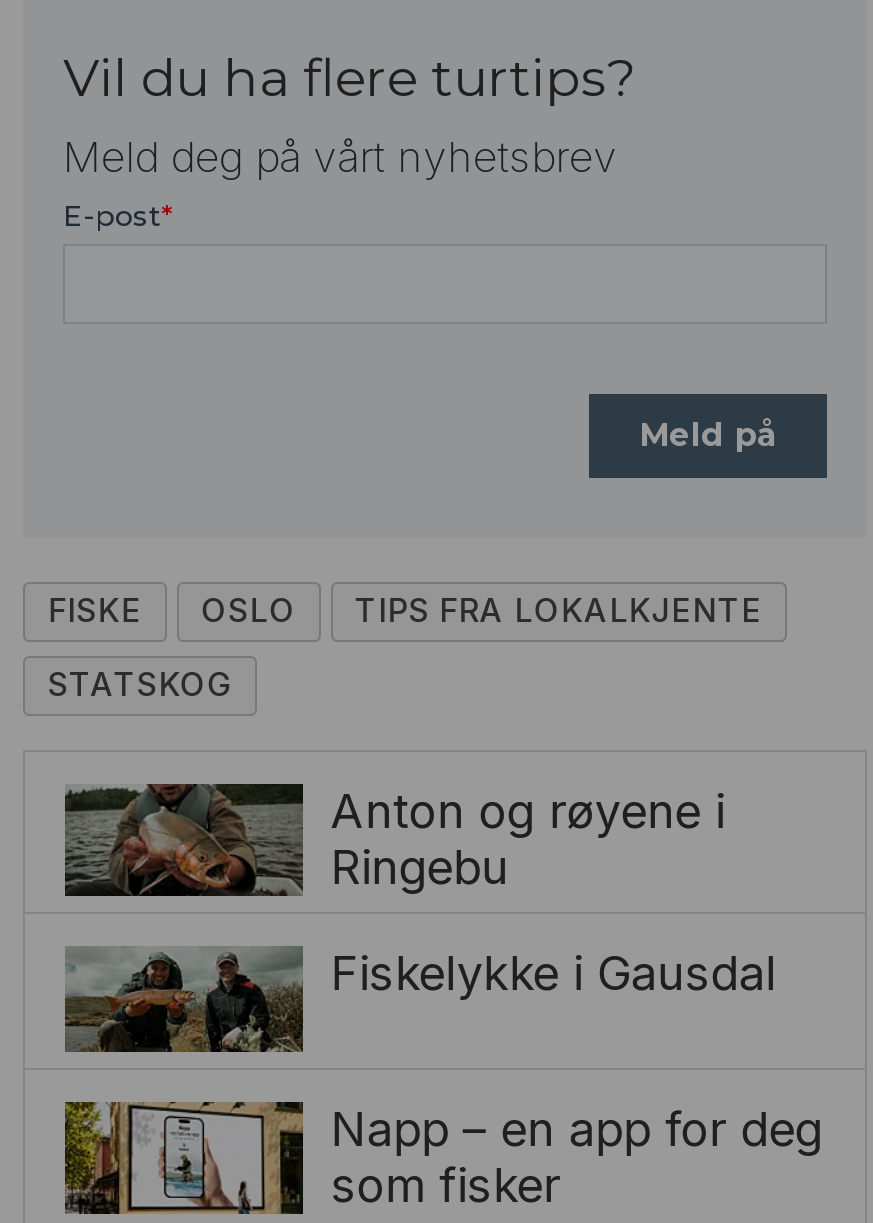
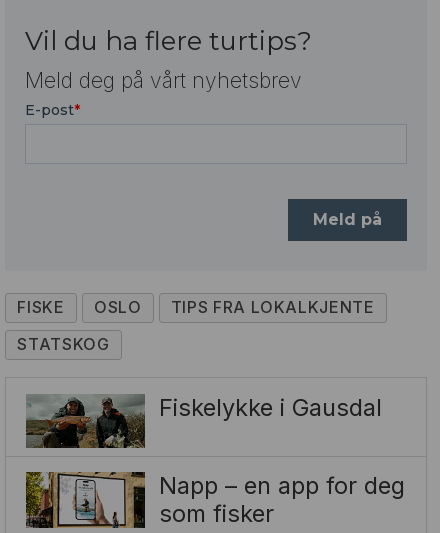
- [image]
- Anton og røyene i
- Ringebu
